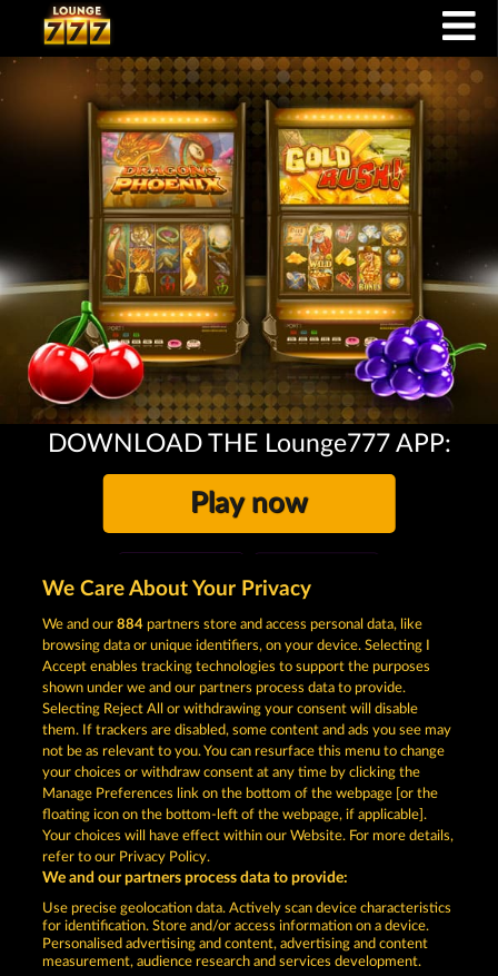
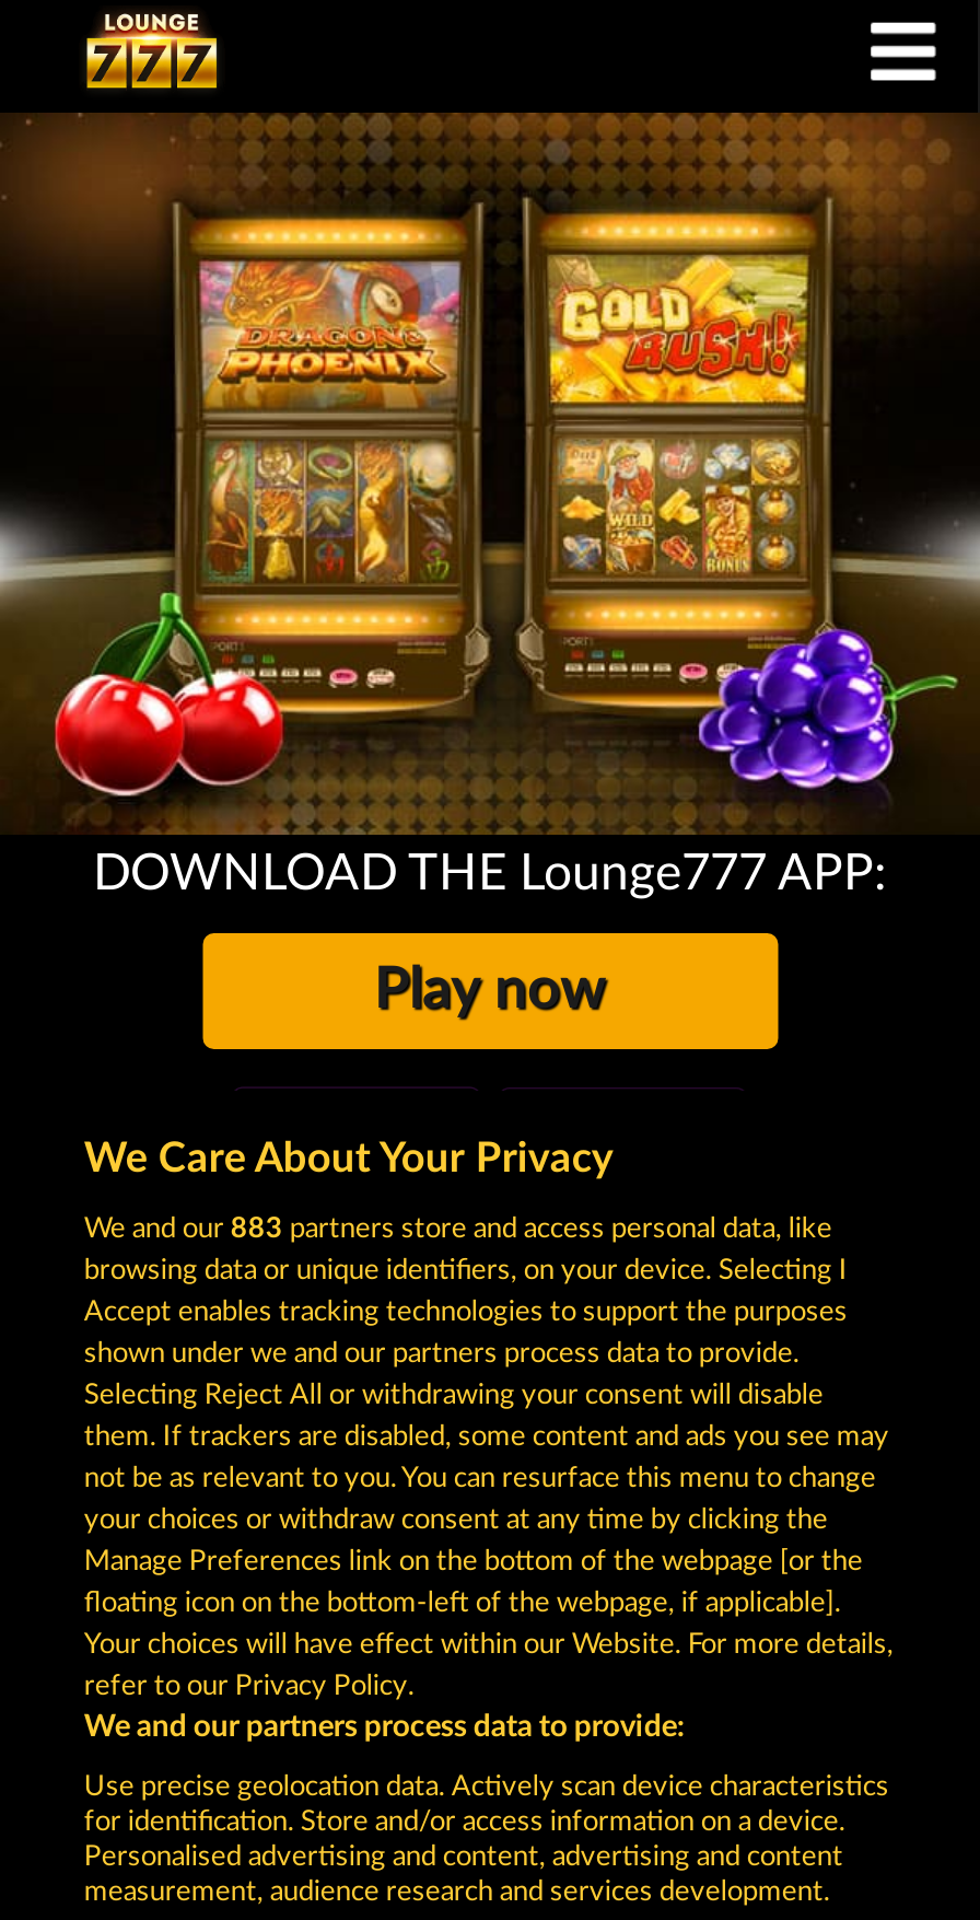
- We and our 884 partners store and access personal data, like
+ We and our 883 partners store and access personal data, like
